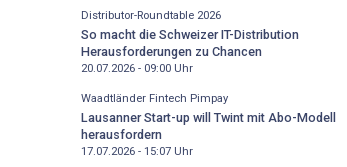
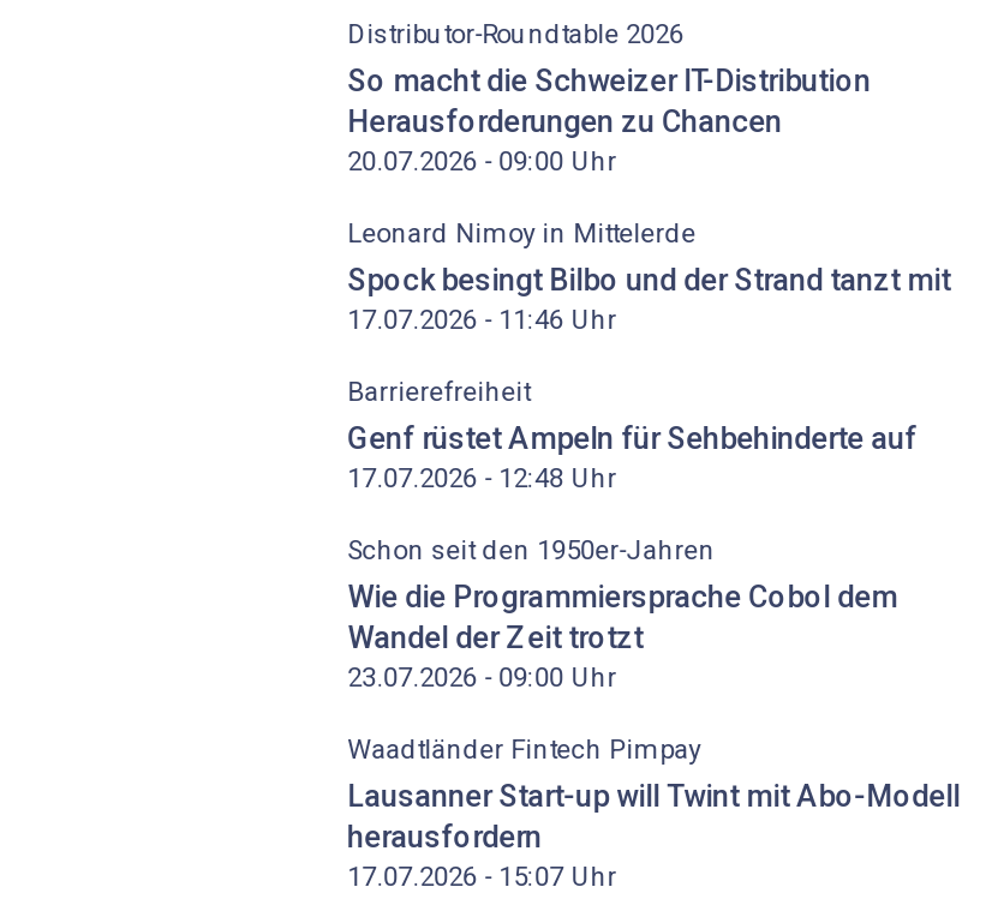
+ Leonard Nimoy in Mittelerde
+ Spock besingt Bilbo und der Strand tanzt mit
+ 17.07.2026 - 11:46 Uhr
+ Barrierefreiheit
+ Genf rüstet Ampeln für Sehbehinderte auf
+ 17.07.2026 - 12:48 Uhr
+ Schon seit den 1950er-Jahren
+ Wie die Programmiersprache Cobol dem
+ Wandel der Zeit trotzt
+ 23.07.2026 - 09:00 Uhr
